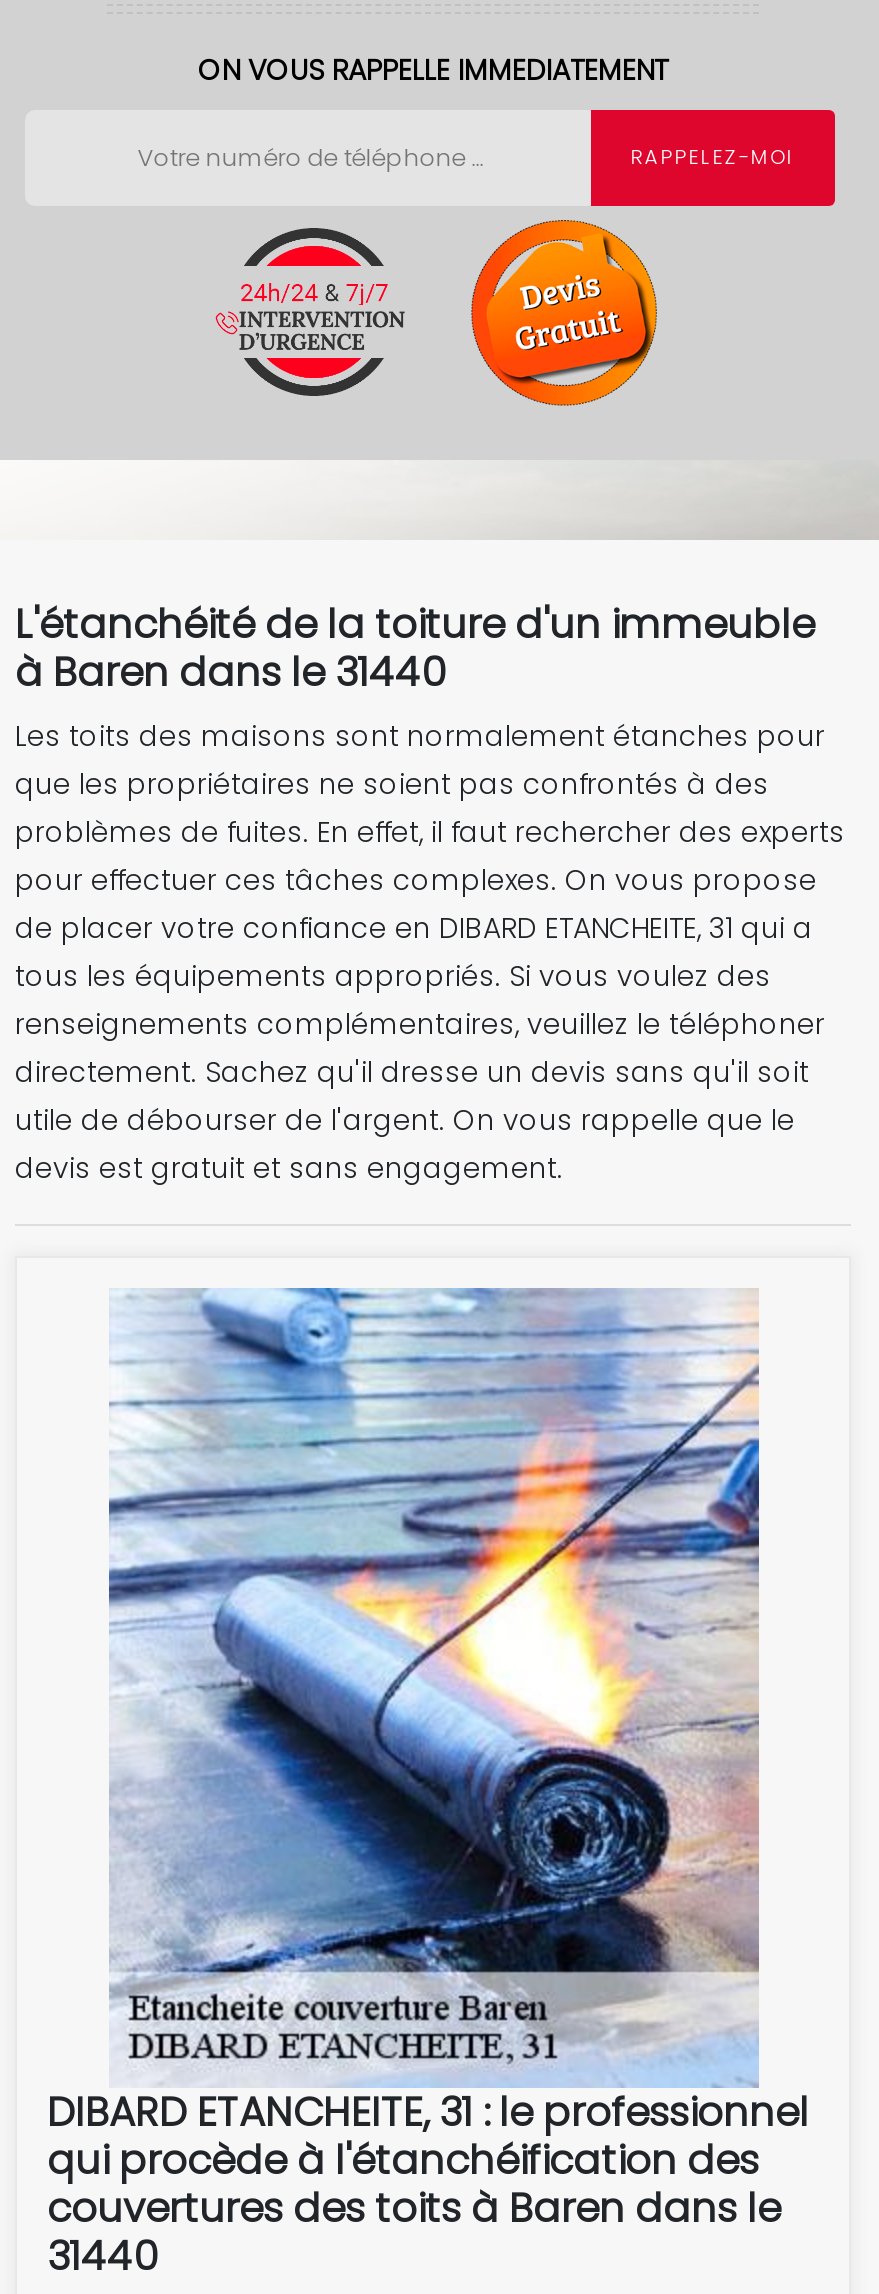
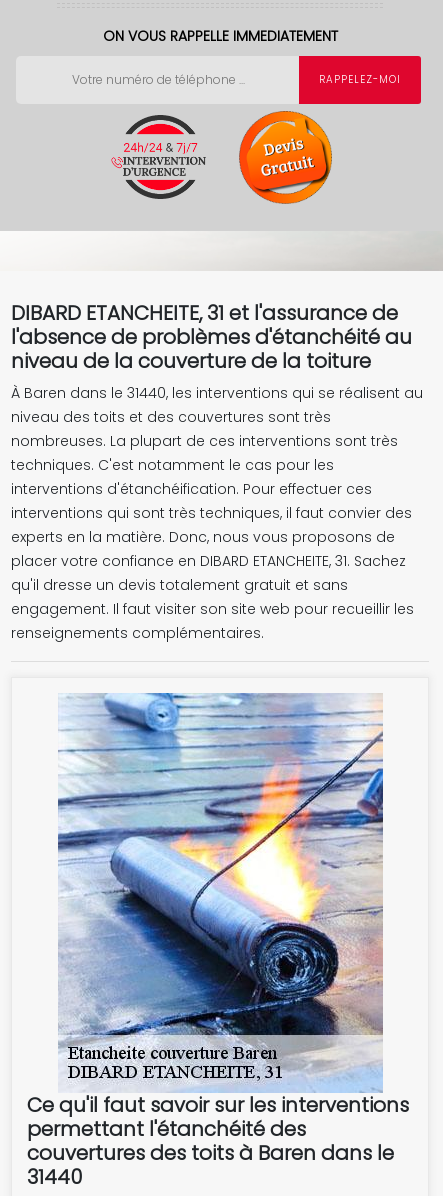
- L'étanchéité de la toiture d'un immeuble
- à Baren dans le 31440
- Les toits des maisons sont normalement étanches pour
- que les propriétaires ne soient pas confrontés à des
- problèmes de fuites. En effet, il faut rechercher des experts
- pour effectuer ces tâches complexes. On vous propose
- de placer votre confiance en DIBARD ETANCHEITE, 31 qui a
- tous les équipements appropriés. Si vous voulez des
- renseignements complémentaires, veuillez le téléphoner
- directement. Sachez qu'il dresse un devis sans qu'il soit
- utile de débourser de l'argent. On vous rappelle que le
- devis est gratuit et sans engagement.
+ DIBARD ETANCHEITE, 31 et l'assurance de
+ l'absence de problèmes d'étanchéité au
+ niveau de la couverture de la toiture
+ À Baren dans le 31440, les interventions qui se réalisent au
+ niveau des toits et des couvertures sont très
+ nombreuses. La plupart de ces interventions sont très
+ techniques. C'est notamment le cas pour les
+ interventions d'étanchéification. Pour effectuer ces
+ interventions qui sont très techniques, il faut convier des
+ experts en la matière. Donc, nous vous proposons de
+ placer votre confiance en DIBARD ETANCHEITE, 31. Sachez
+ qu'il dresse un devis totalement gratuit et sans
+ engagement. Il faut visiter son site web pour recueillir les
+ renseignements complémentaires.

- DIBARD ETANCHEITE, 31 : le professionnel
- qui procède à l'étanchéification des
+ Ce qu'il faut savoir sur les interventions
+ permettant l'étanchéité des
